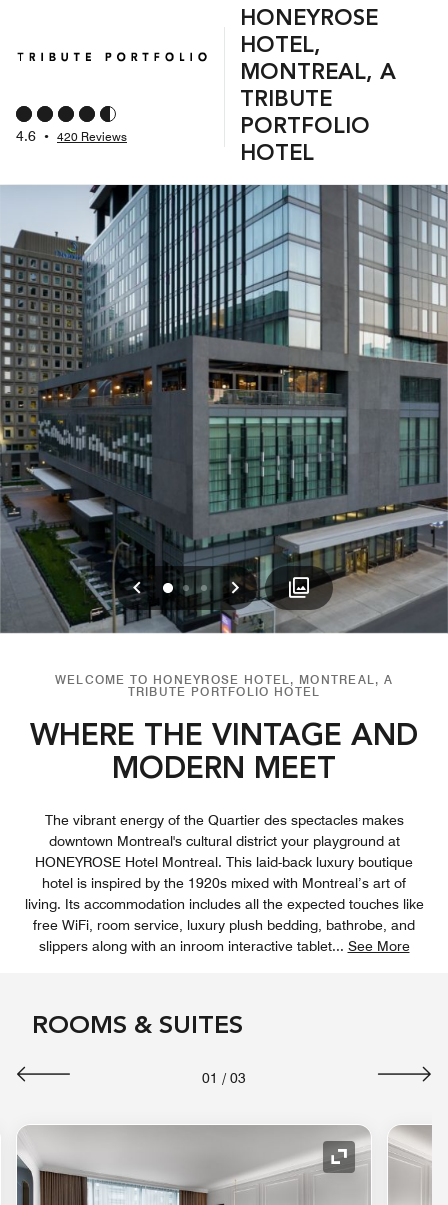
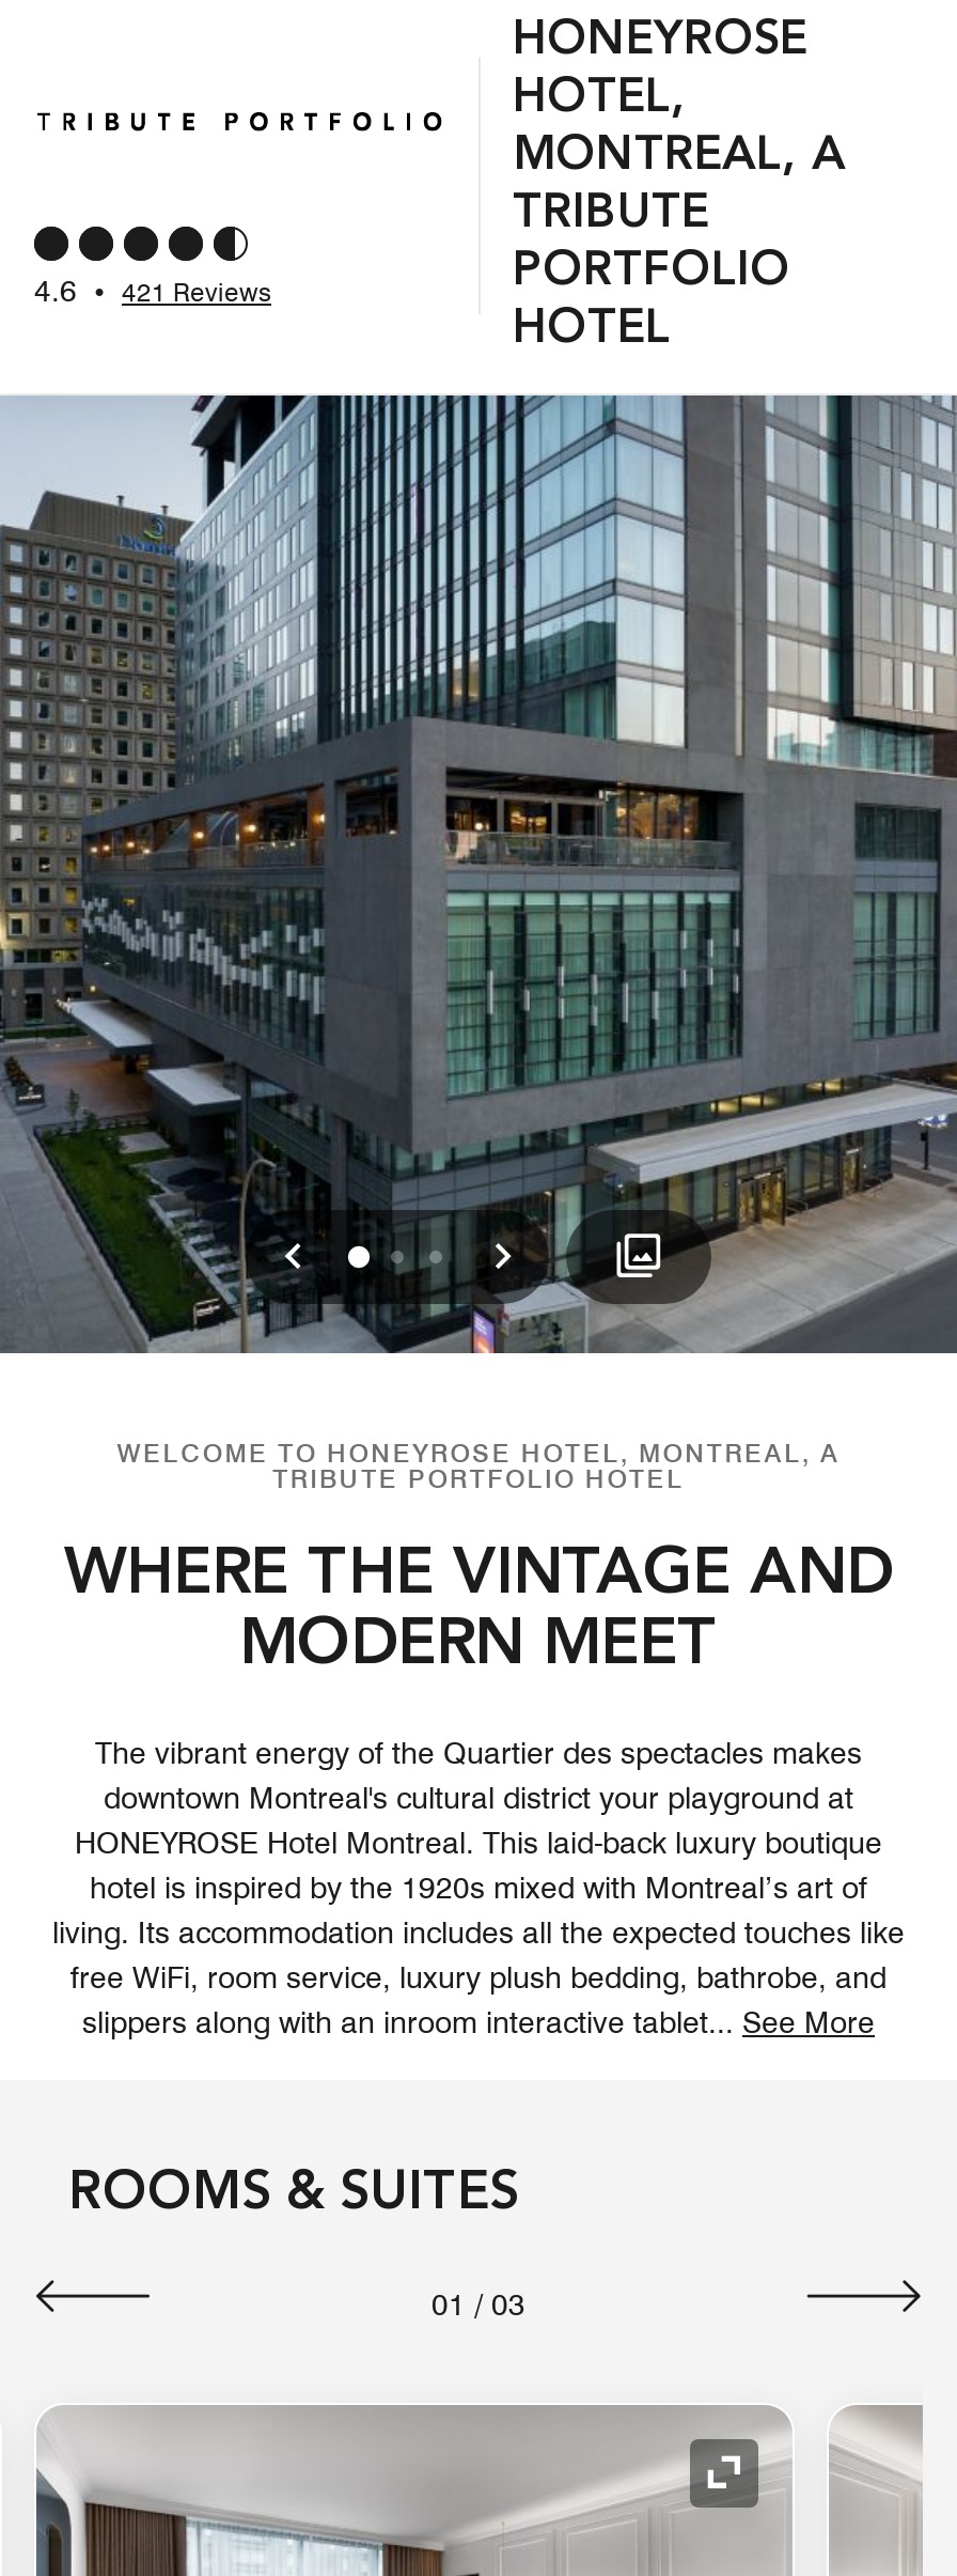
- 4.6 • 420 Reviews
+ 4.6 • 421 Reviews
